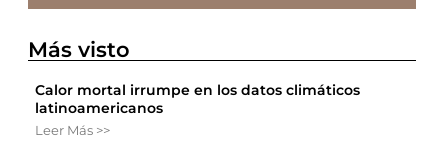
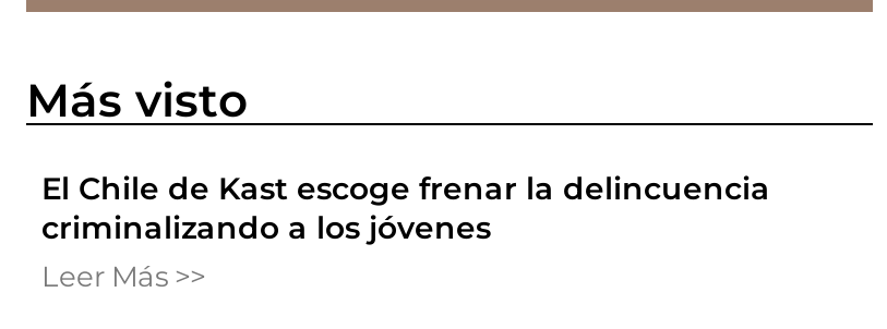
- Calor mortal irrumpe en los datos climáticos
- latinoamericanos
+ El Chile de Kast escoge frenar la delincuencia
+ criminalizando a los jóvenes
